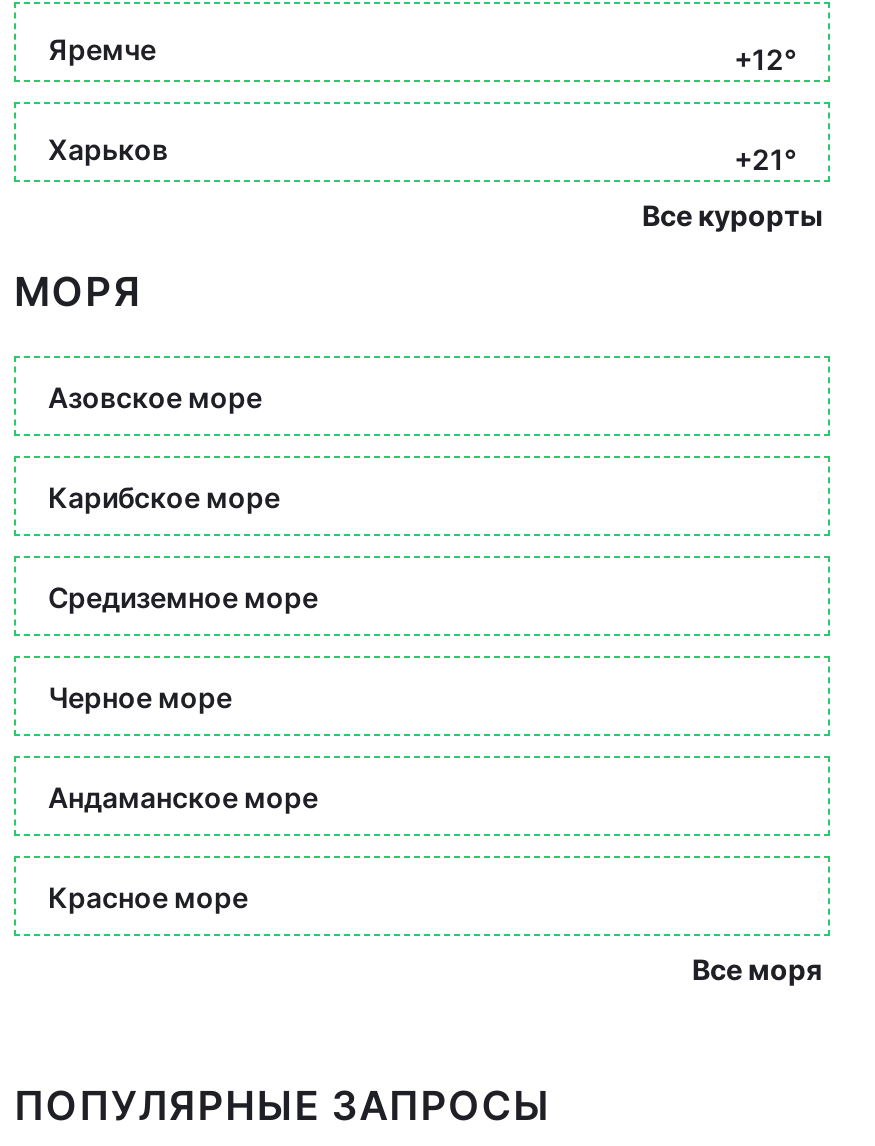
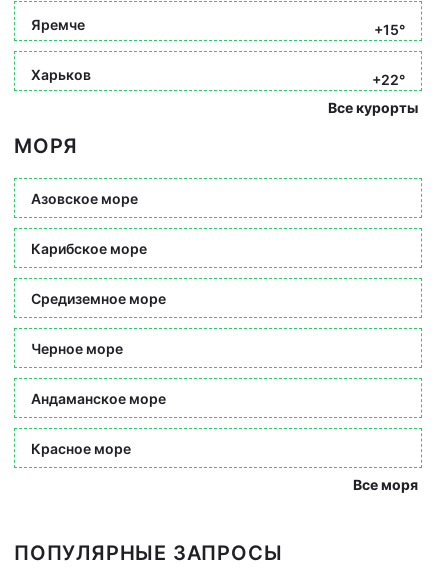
- +12°
+ +15°

- +21°
+ +22°
